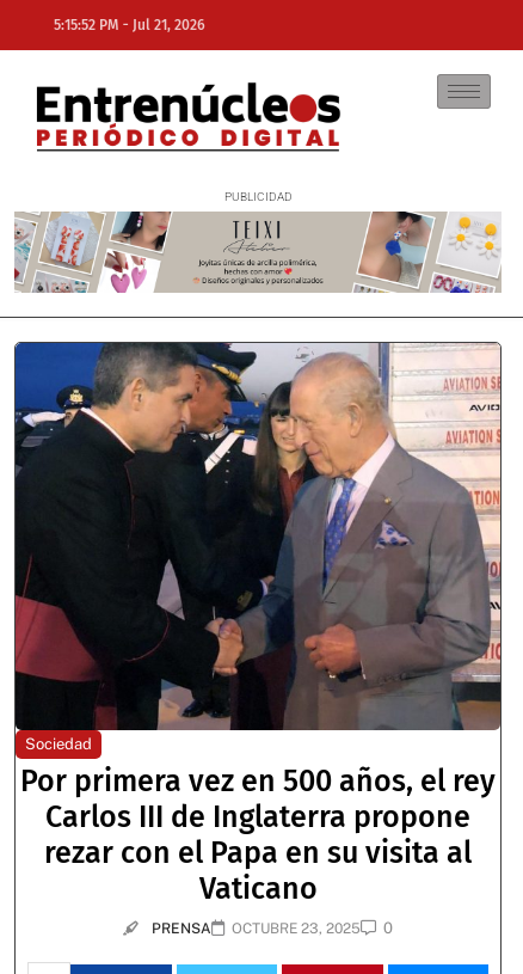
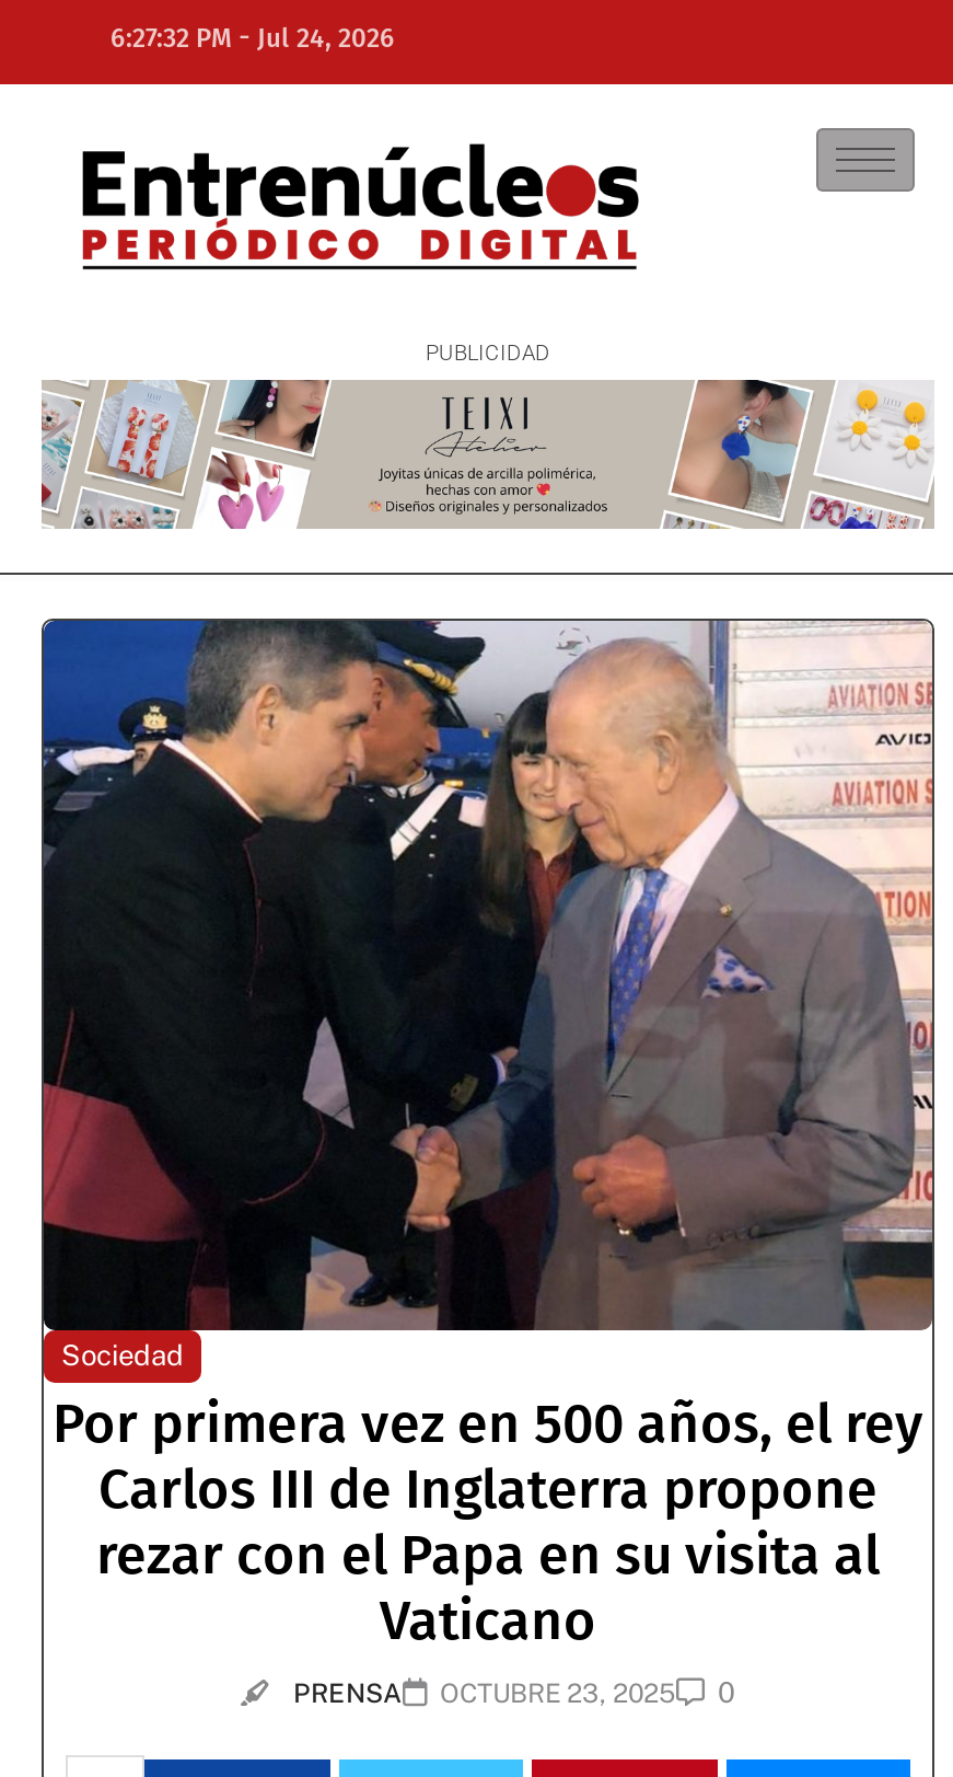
- 5:15:52 PM - Jul 21, 2026
+ 6:27:32 PM - Jul 24, 2026
